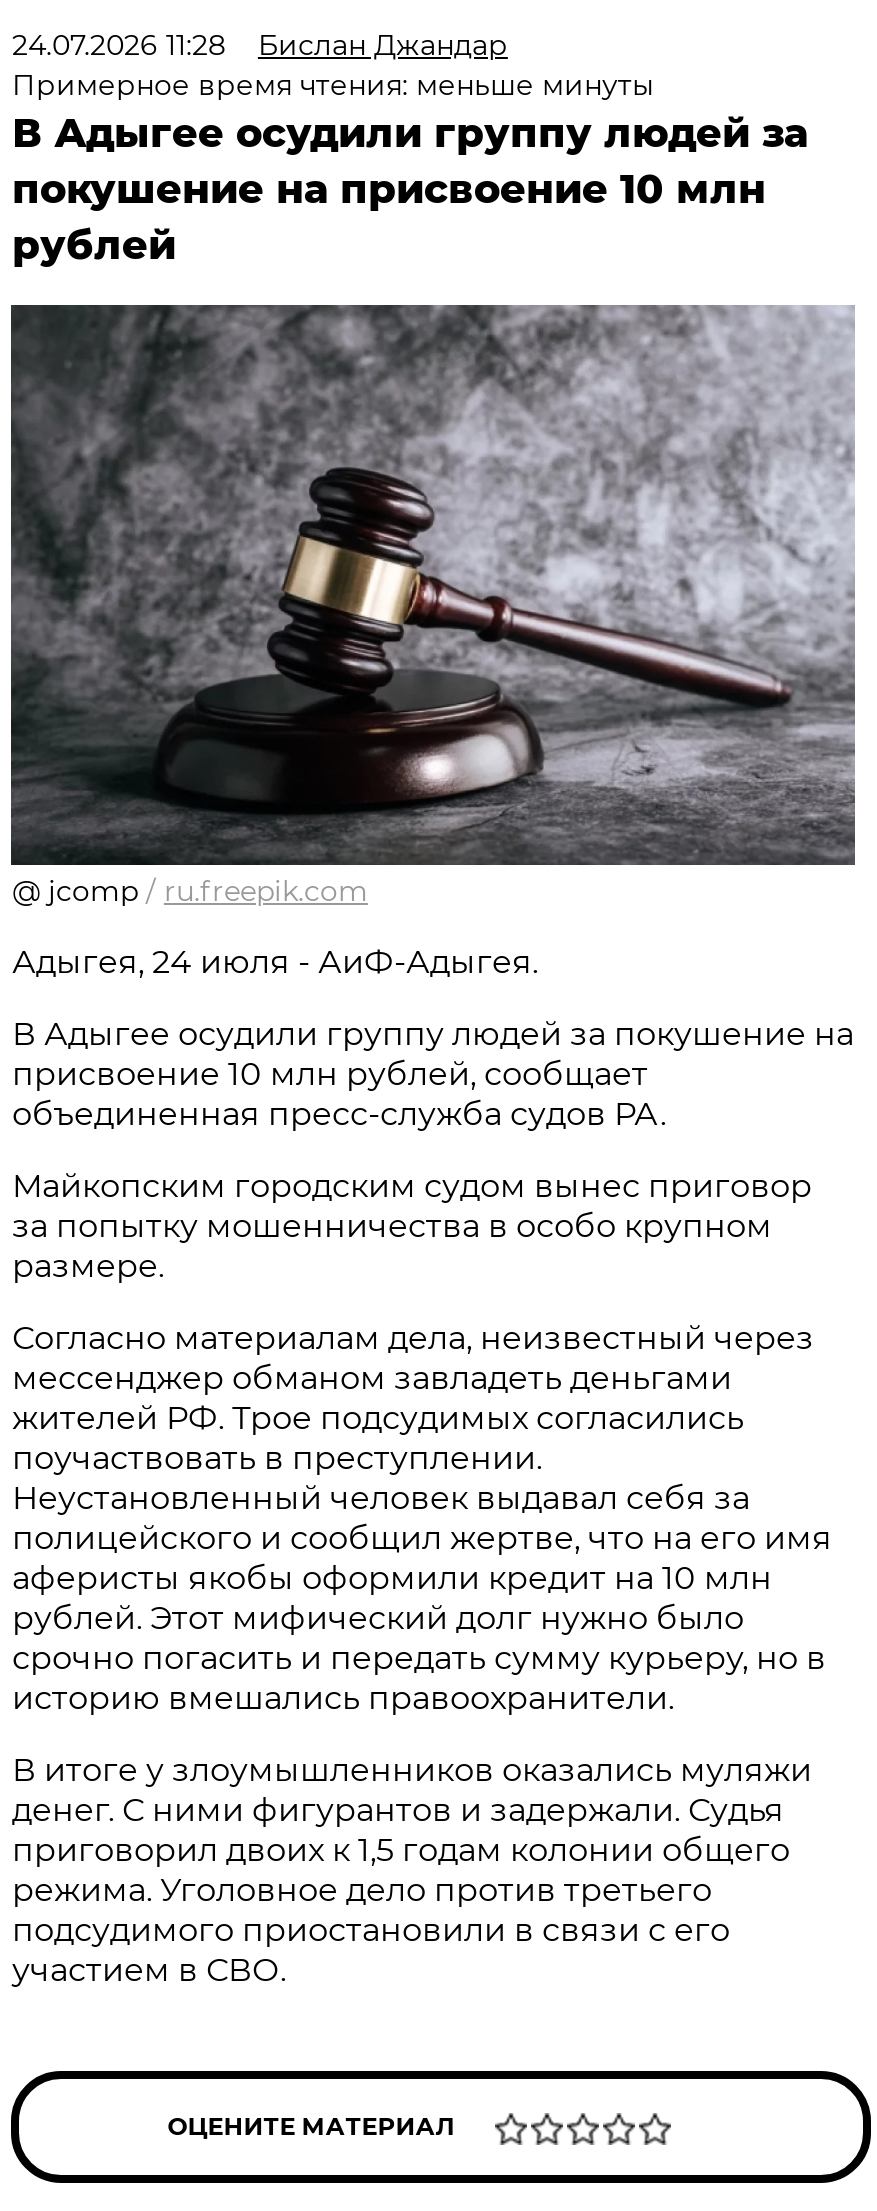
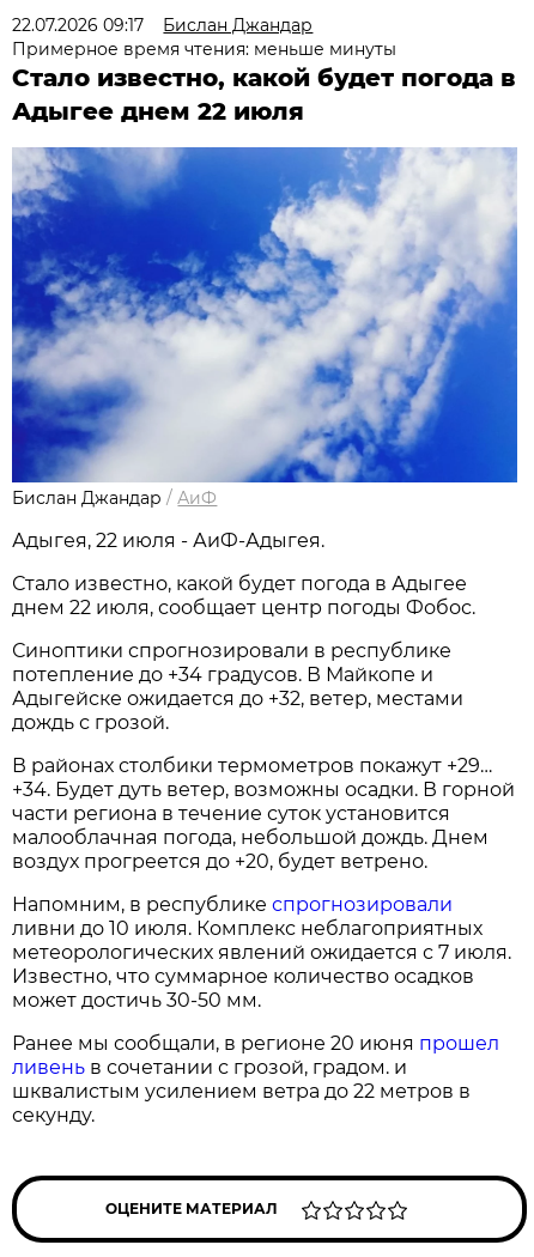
- 24.07.2026 11:28 Бислан Джандар
+ 22.07.2026 09:17 Бислан Джандар

- В Адыгее осудили группу людей за
- покушение на присвоение 10 млн
- рублей
+ Стало известно, какой будет погода в
+ Адыгее днем 22 июля

- [image]
- @ jcomp / ru.freepik.com
- Адыгея, 24 июля - АиФ-Адыгея.
- В Адыгее осудили группу людей за покушение на
- присвоение 10 млн рублей, сообщает
- объединенная пресс-служба судов РА.
- Майкопским городским судом вынес приговор
- за попытку мошенничества в особо крупном
- размере.
- Согласно материалам дела, неизвестный через
- мессенджер обманом завладеть деньгами
- жителей РФ. Трое подсудимых согласились
- поучаствовать в преступлении.
- Неустановленный человек выдавал себя за
- полицейского и сообщил жертве, что на его имя
- аферисты якобы оформили кредит на 10 млн
- рублей. Этот мифический долг нужно было
- срочно погасить и передать сумму курьеру, но в
- историю вмешались правоохранители.
- В итоге у злоумышленников оказались муляжи
- денег. С ними фигурантов и задержали. Судья
- приговорил двоих к 1,5 годам колонии общего
- режима. Уголовное дело против третьего
- подсудимого приостановили в связи с его
- участием в СВО.
+ [image]
+ Бислан Джандар / АиФ
+ Адыгея, 22 июля - АиФ-Адыгея.
+ Стало известно, какой будет погода в Адыгее
+ днем 22 июля, сообщает центр погоды Фобос.
+ Синоптики спрогнозировали в республике
+ потепление до +34 градусов. В Майкопе и
+ Адыгейске ожидается до +32, ветер, местами
+ дождь с грозой.
+ В районах столбики термометров покажут +29…
+ +34. Будет дуть ветер, возможны осадки. В горной
+ части региона в течение суток установится
+ малооблачная погода, небольшой дождь. Днем
+ воздух прогреется до +20, будет ветрено.
+ Напомним, в республике спрогнозировали
+ ливни до 10 июля. Комплекс неблагоприятных
+ метеорологических явлений ожидается с 7 июля.
+ Известно, что суммарное количество осадков
+ может достичь 30-50 мм.
+ Ранее мы сообщали, в регионе 20 июня прошел
+ ливень в сочетании с грозой, градом. и
+ шквалистым усилением ветра до 22 метров в
+ секунду.
